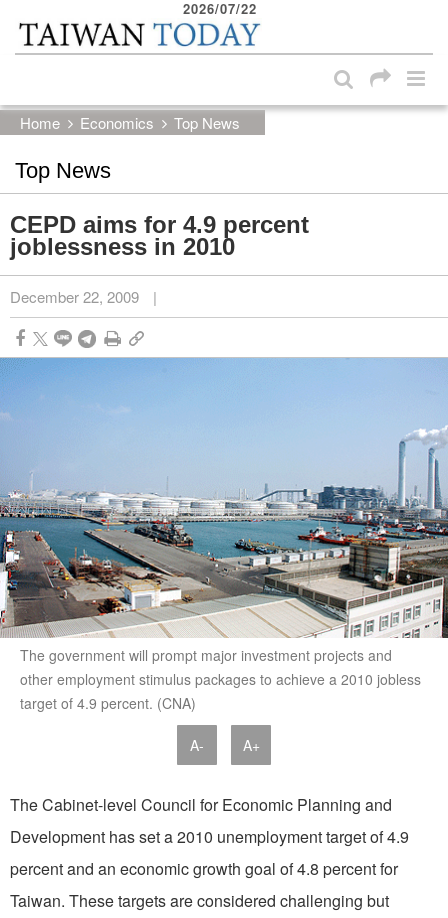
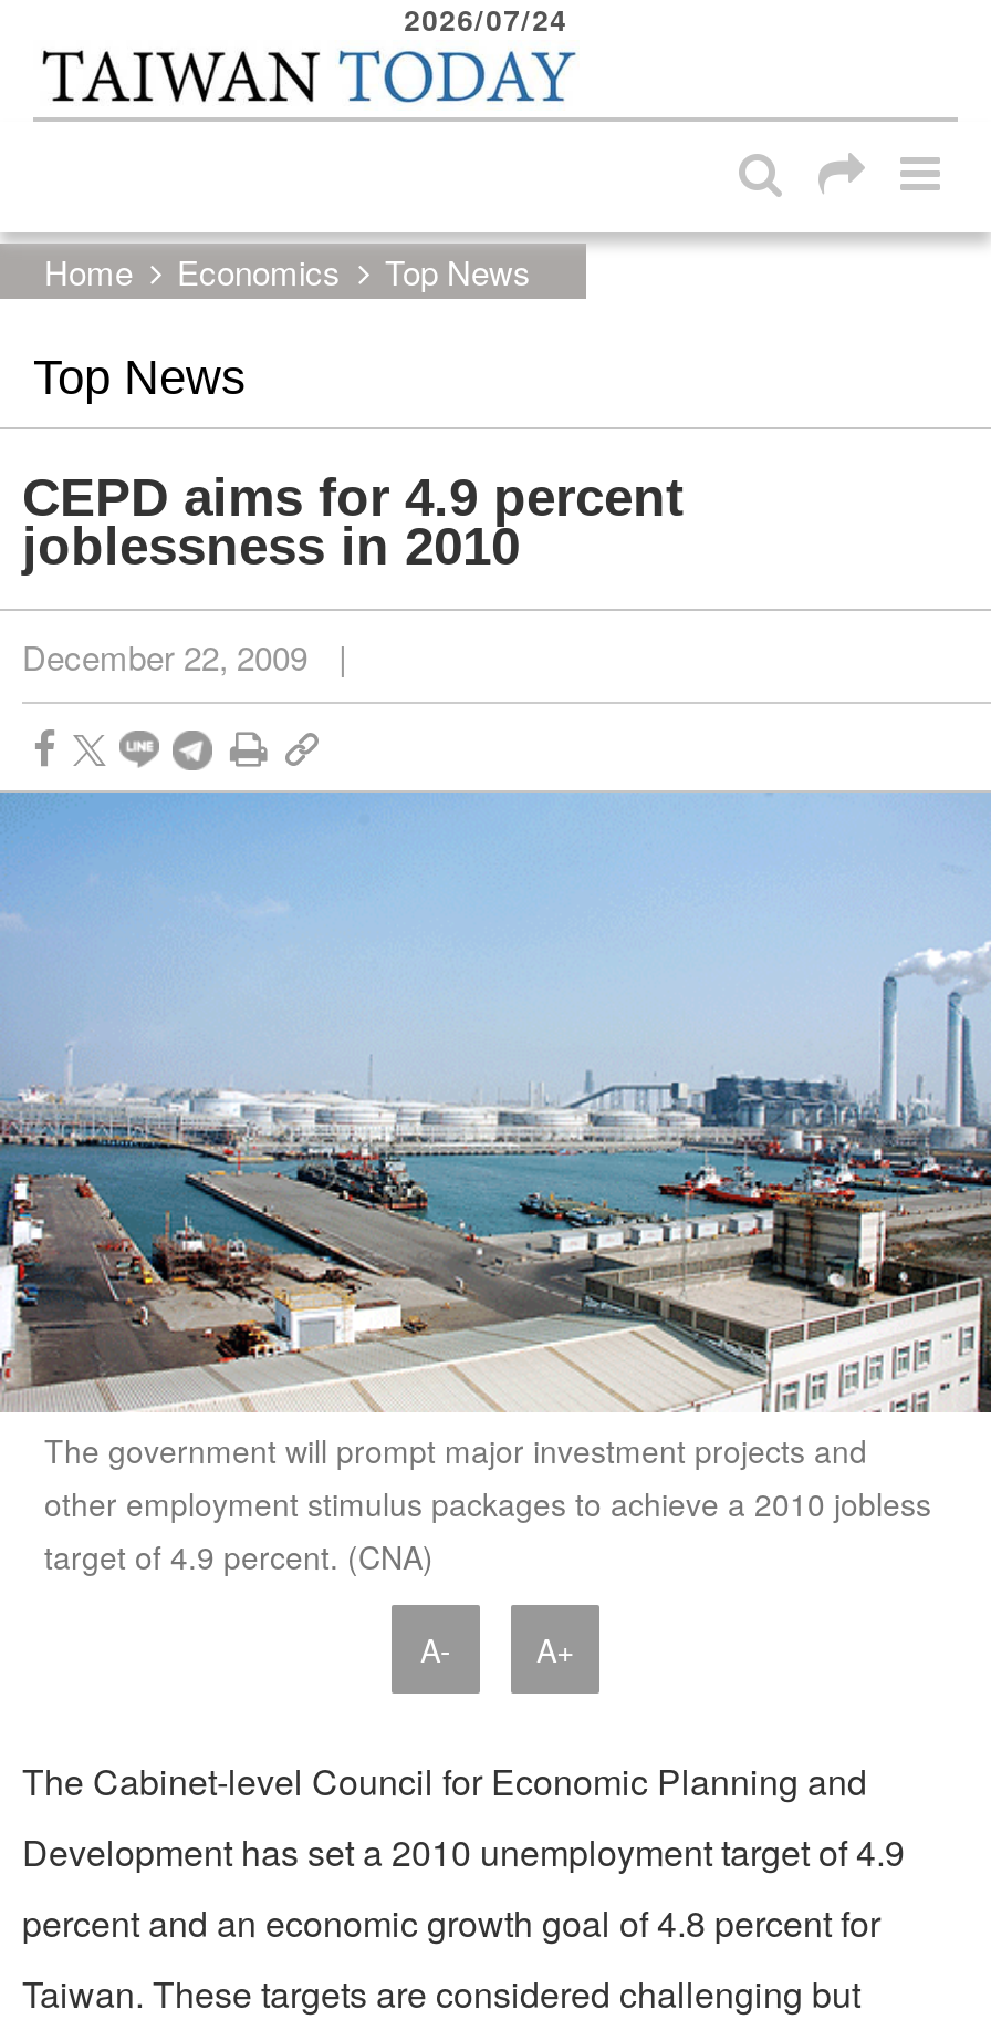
- 2026/07/22
+ 2026/07/24
